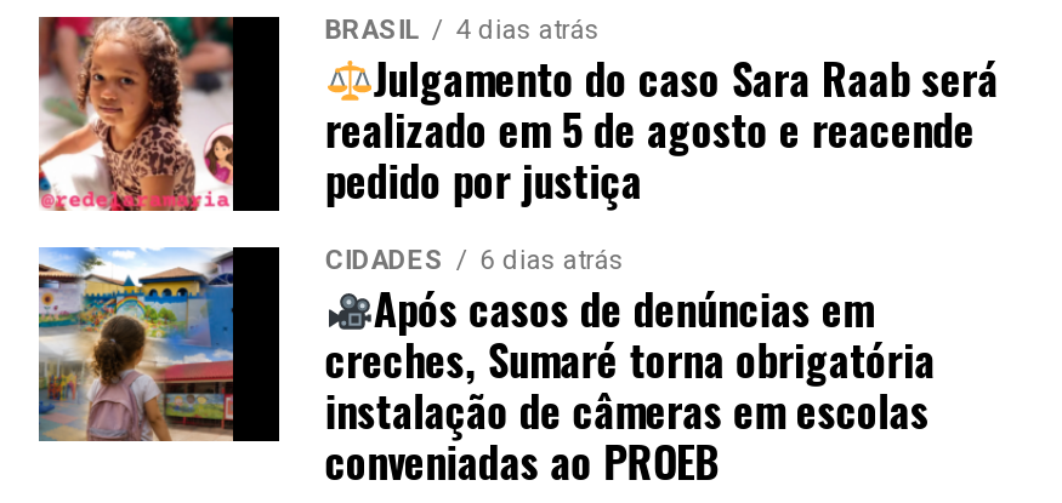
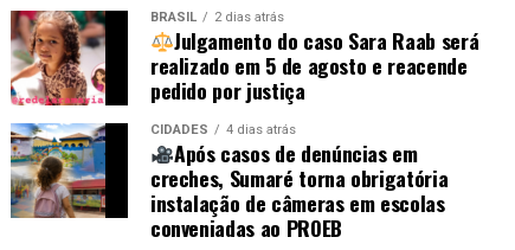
- BRASIL 4 dias atrás
+ BRASIL 2 dias atrás

- CIDADES 6 dias atrás
+ CIDADES 4 dias atrás
